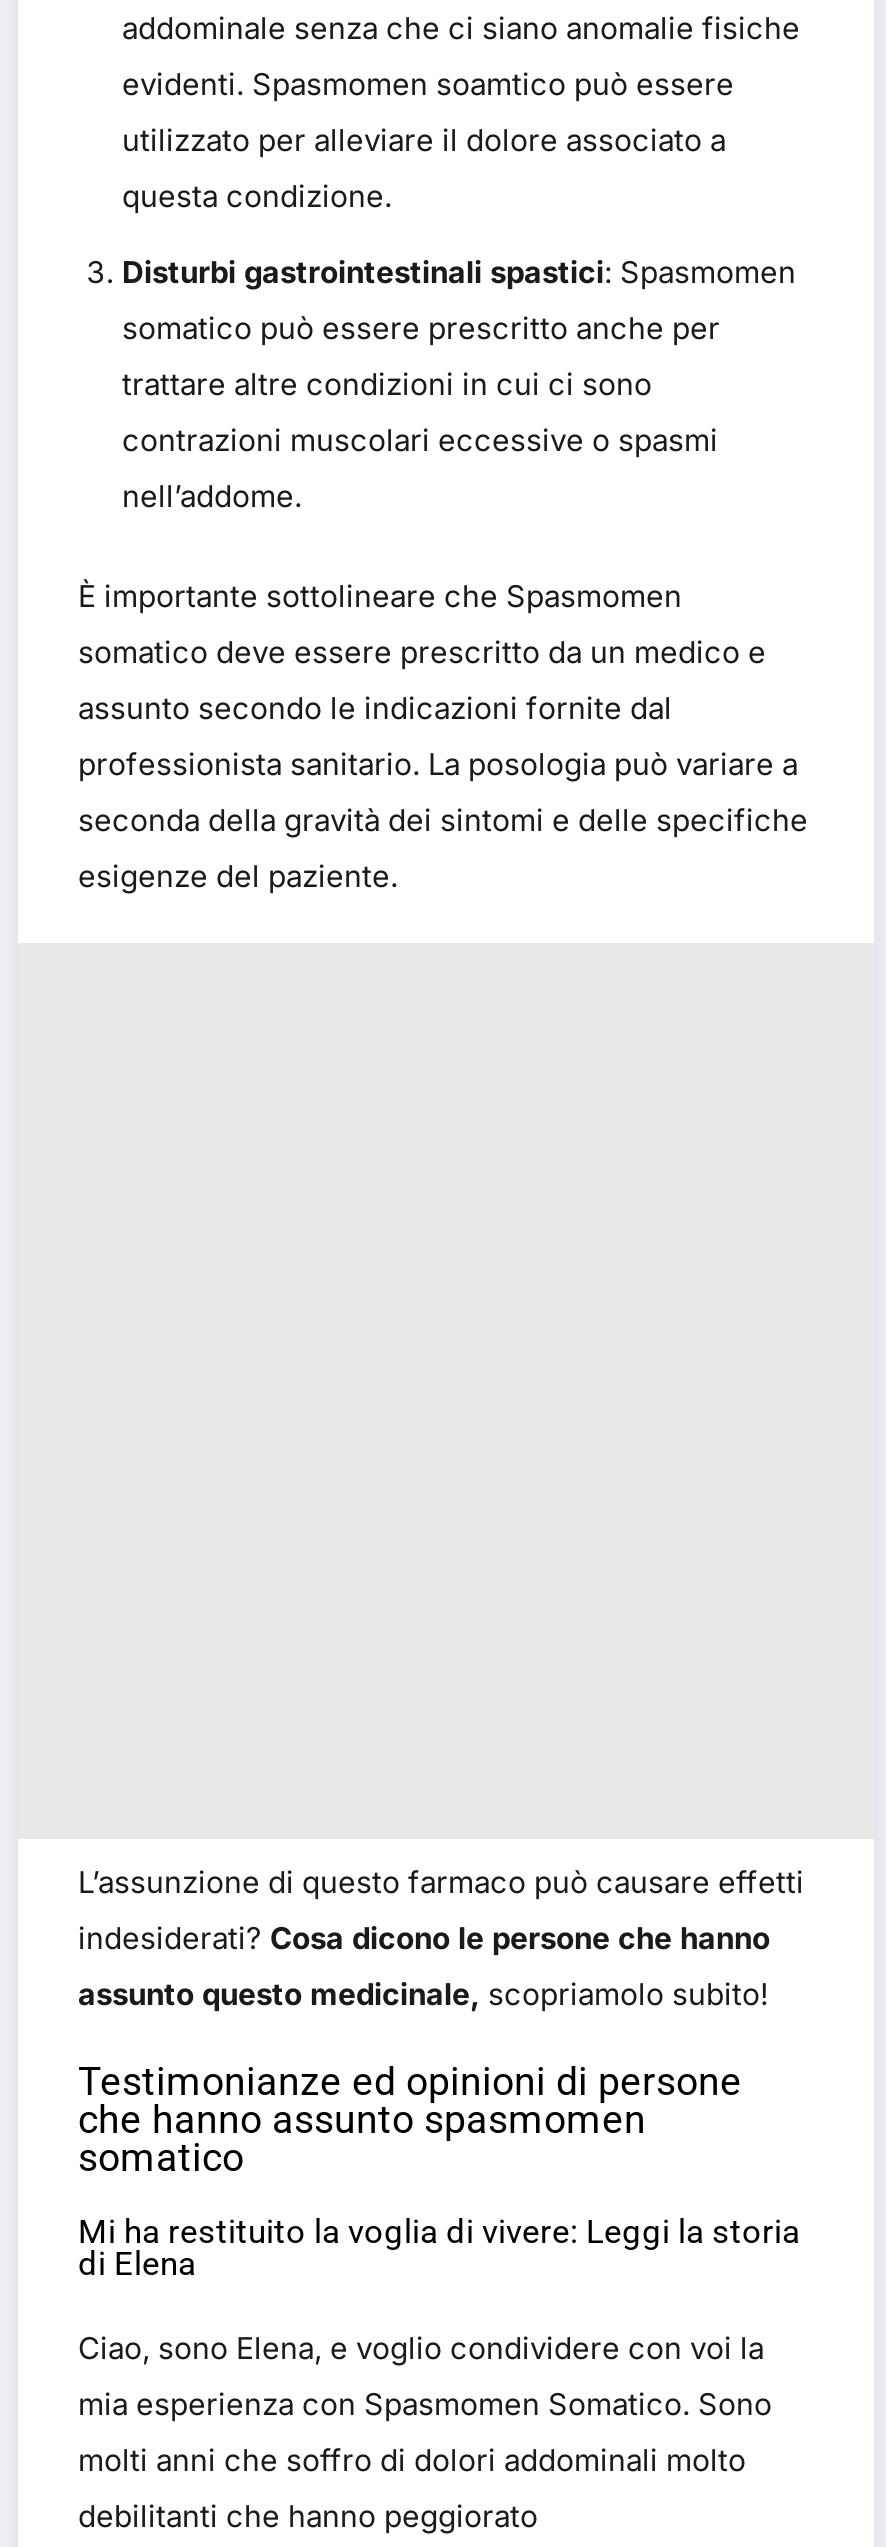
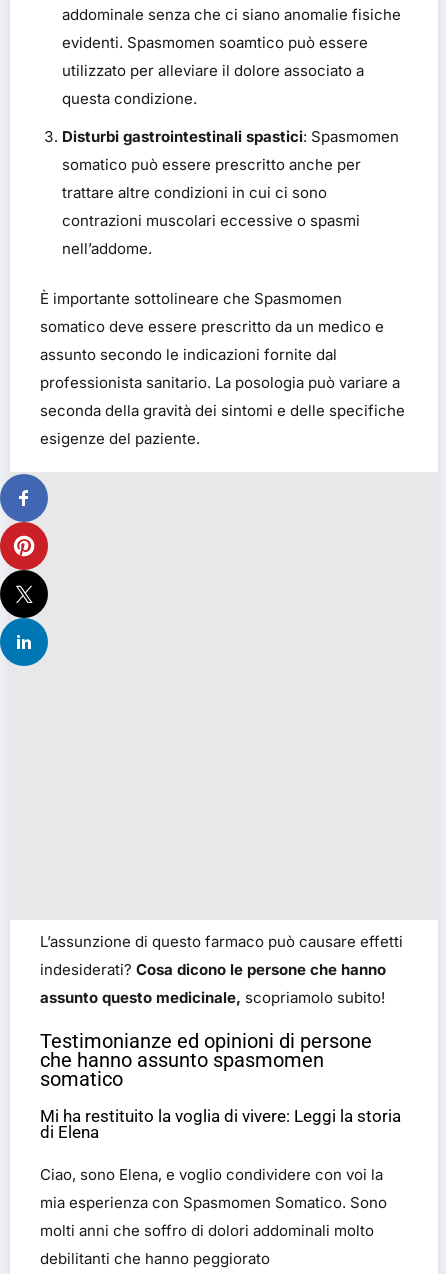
+ [image]
